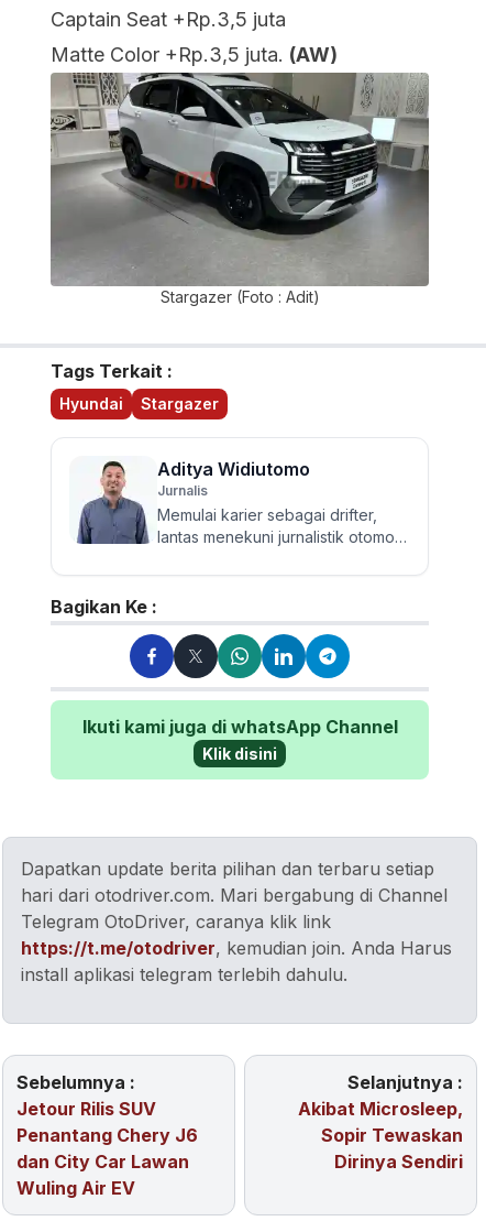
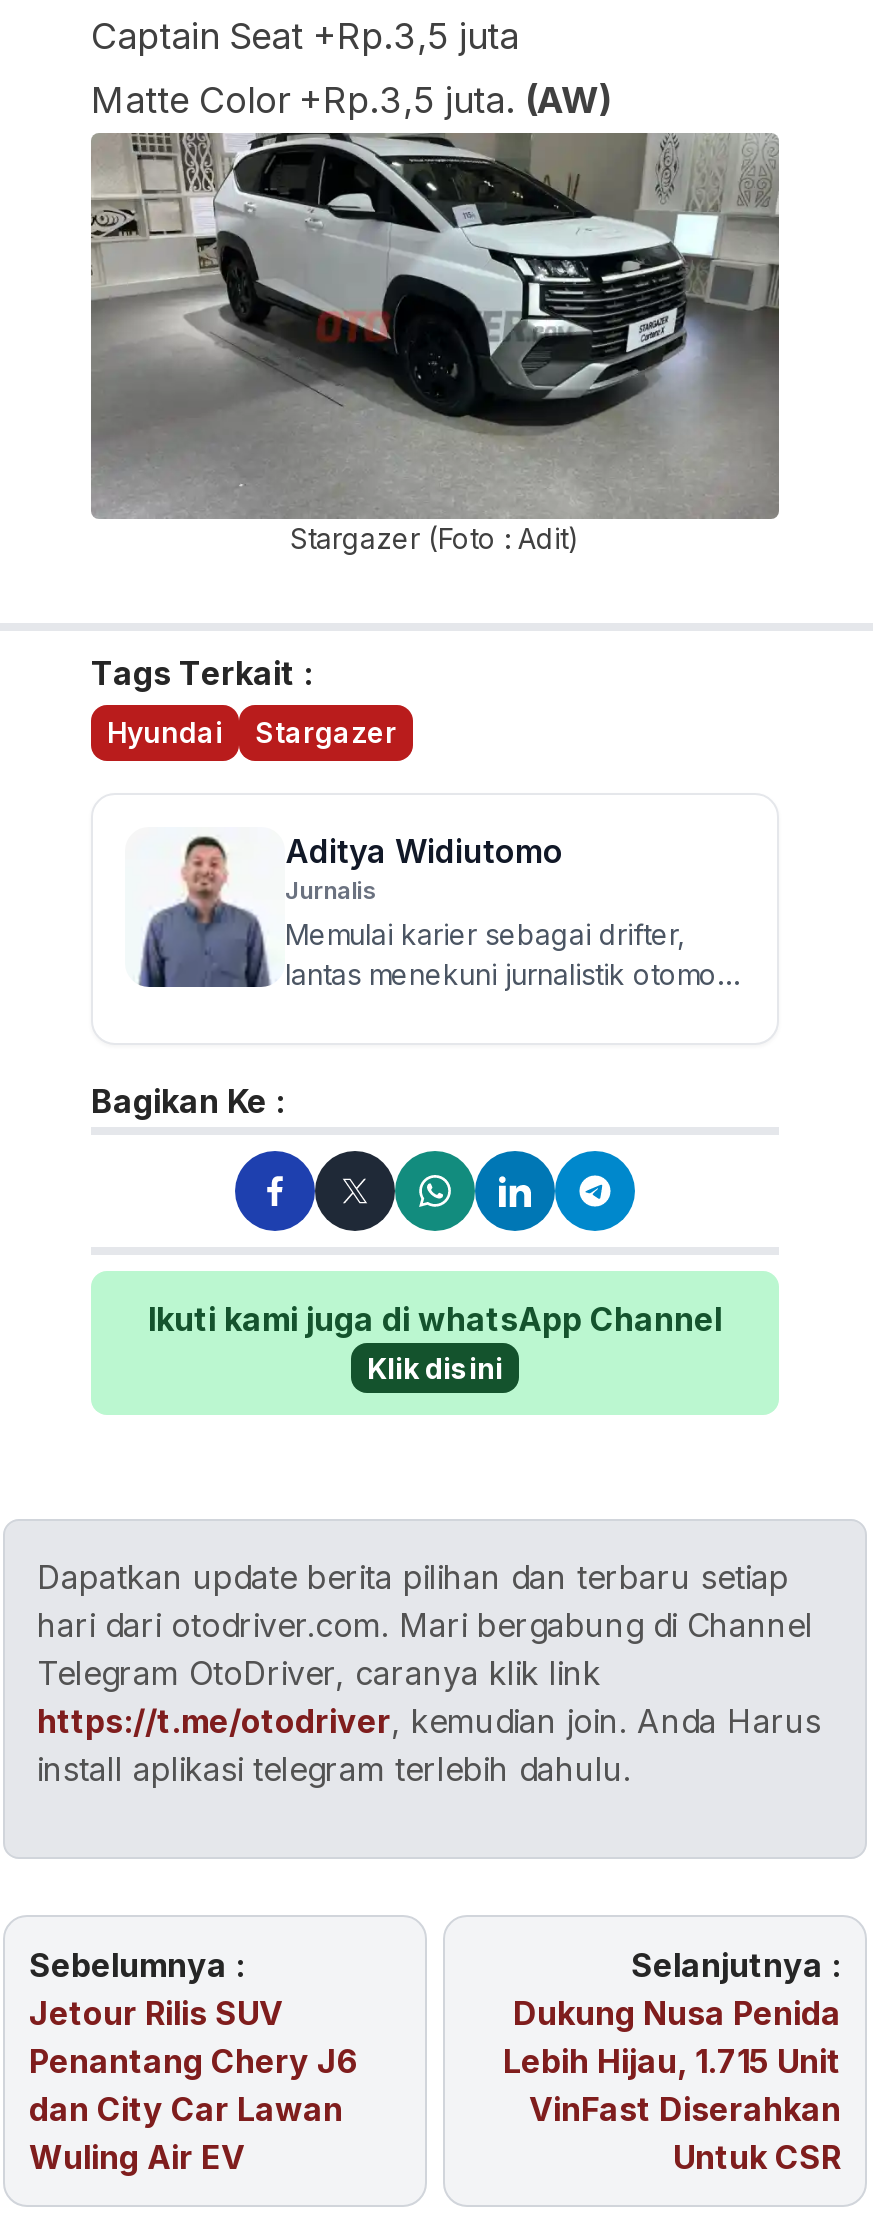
- Akibat Microsleep,
- Sopir Tewaskan
- Dirinya Sendiri
+ Dukung Nusa Penida
+ Lebih Hijau, 1.715 Unit
+ VinFast Diserahkan
+ Untuk CSR
